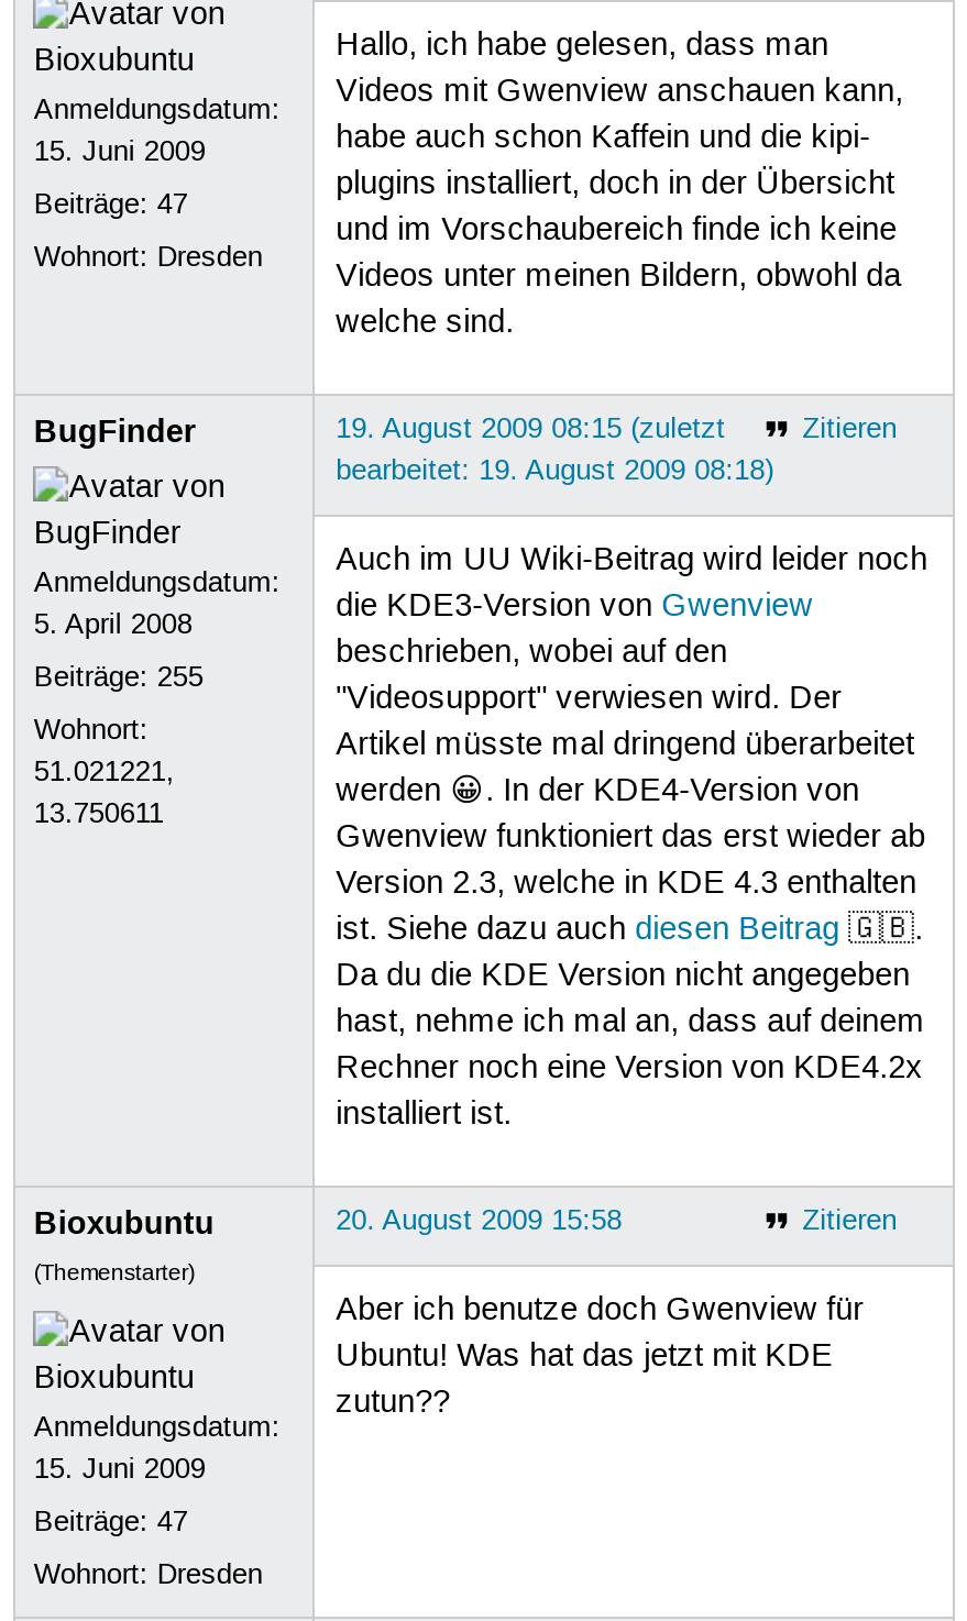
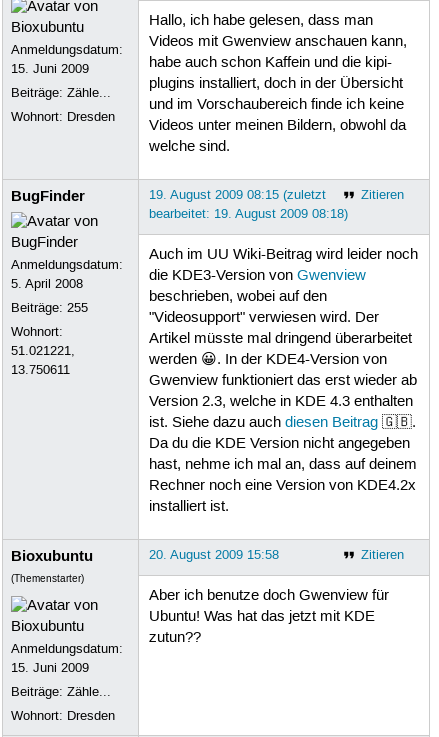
- Beiträge: 47
+ Beiträge: Zähle...

- Beiträge: 47
+ Beiträge: Zähle...
